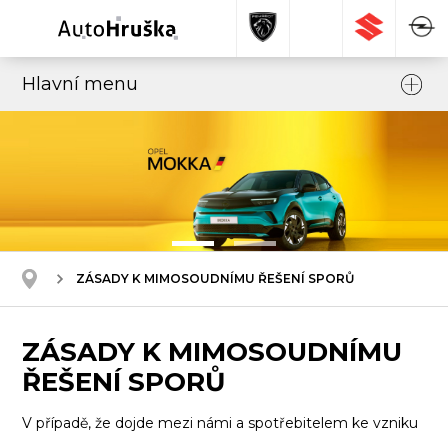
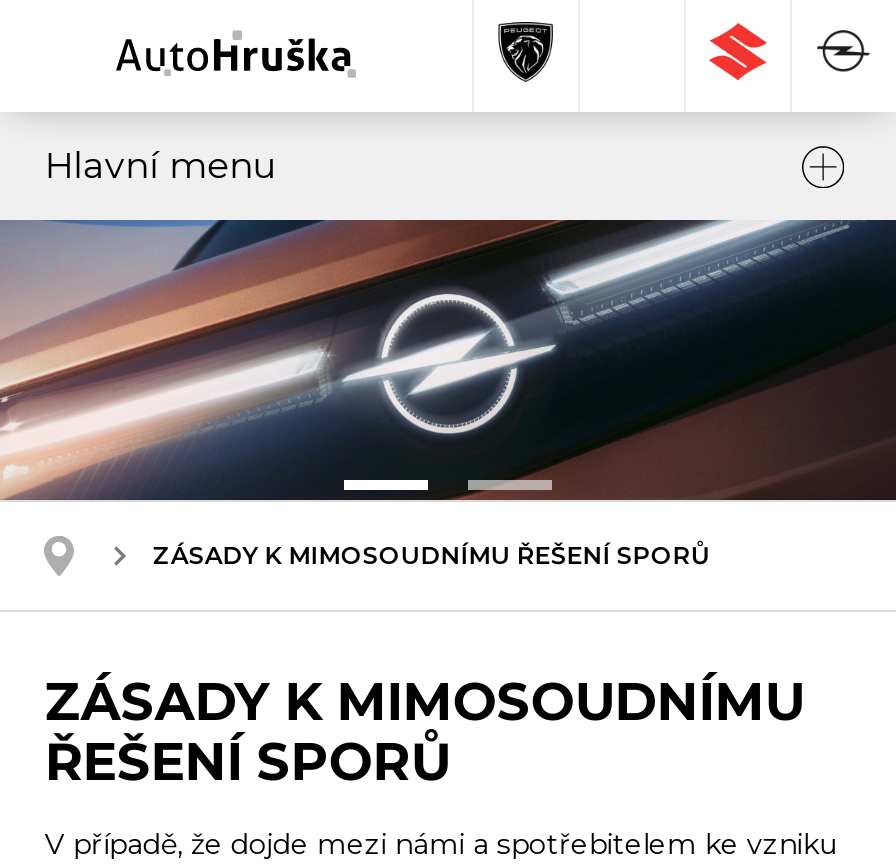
- [image]
+ [image]
